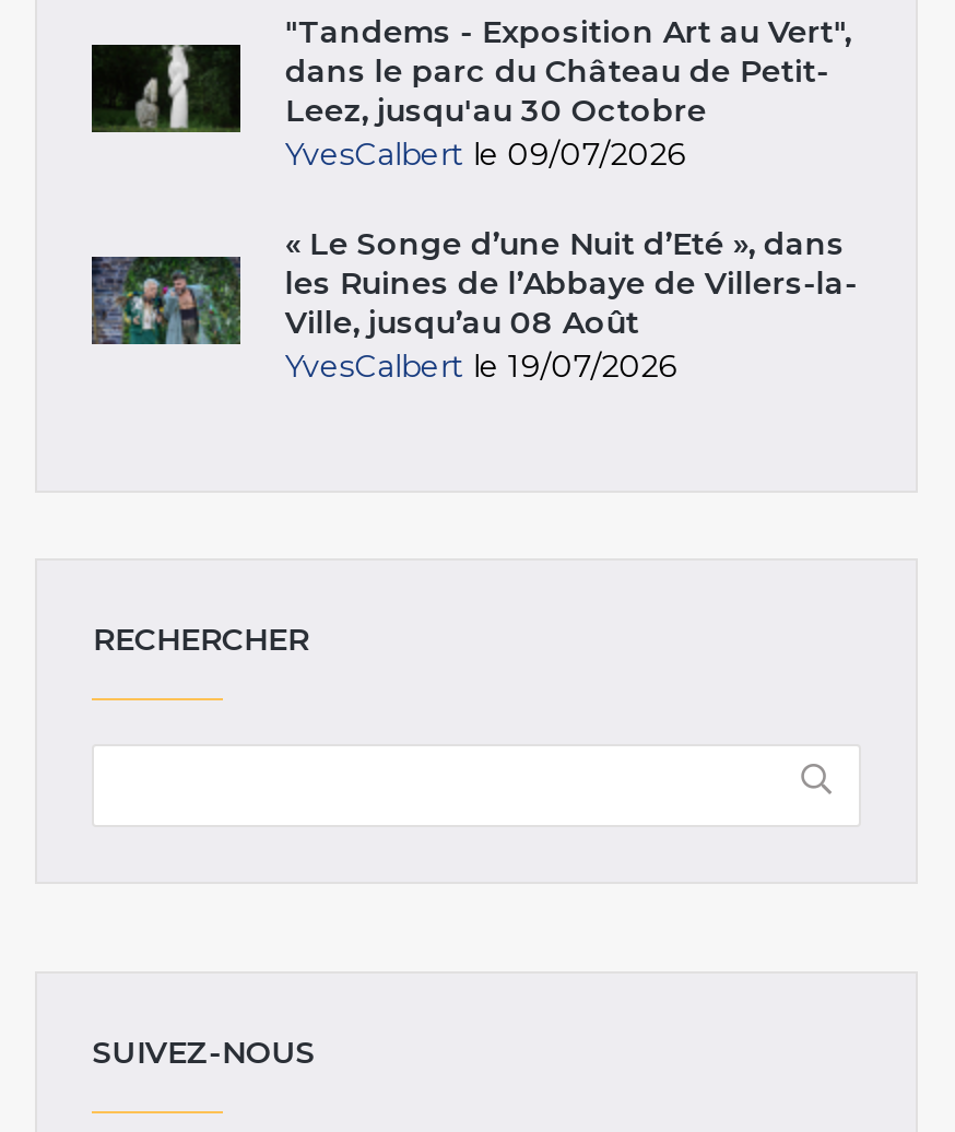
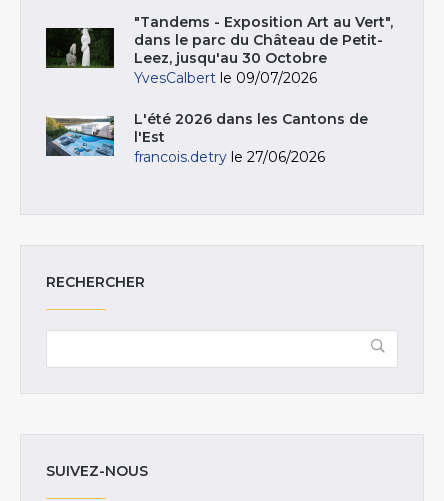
- [image]
- « Le Songe d’une Nuit d’Eté », dans
- les Ruines de l’Abbaye de Villers-la-
- Ville, jusqu’au 08 Août
- YvesCalbert le 19/07/2026
+ [image]
+ L'été 2026 dans les Cantons de
+ l'Est
+ francois.detry le 27/06/2026
